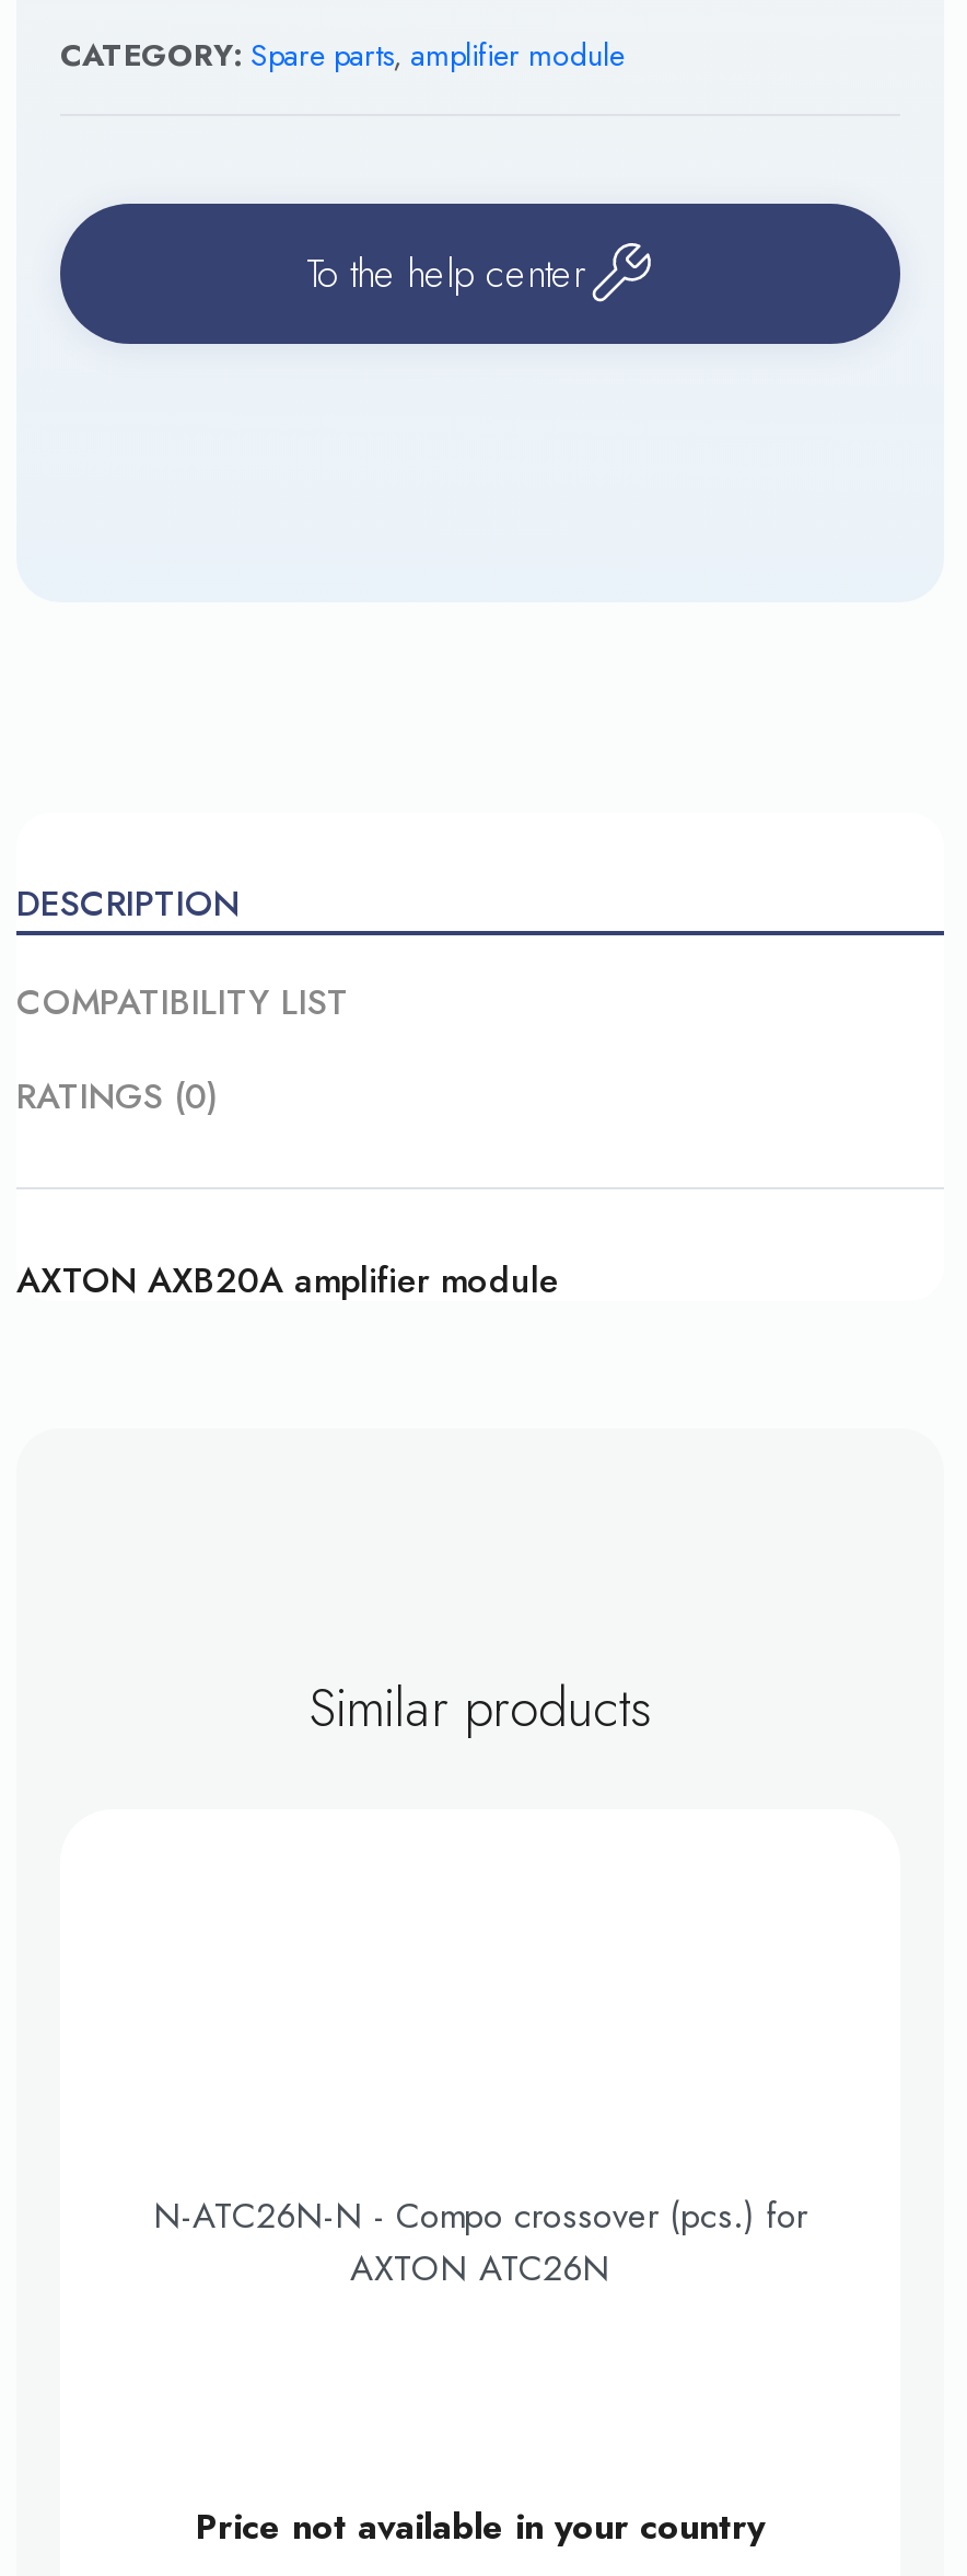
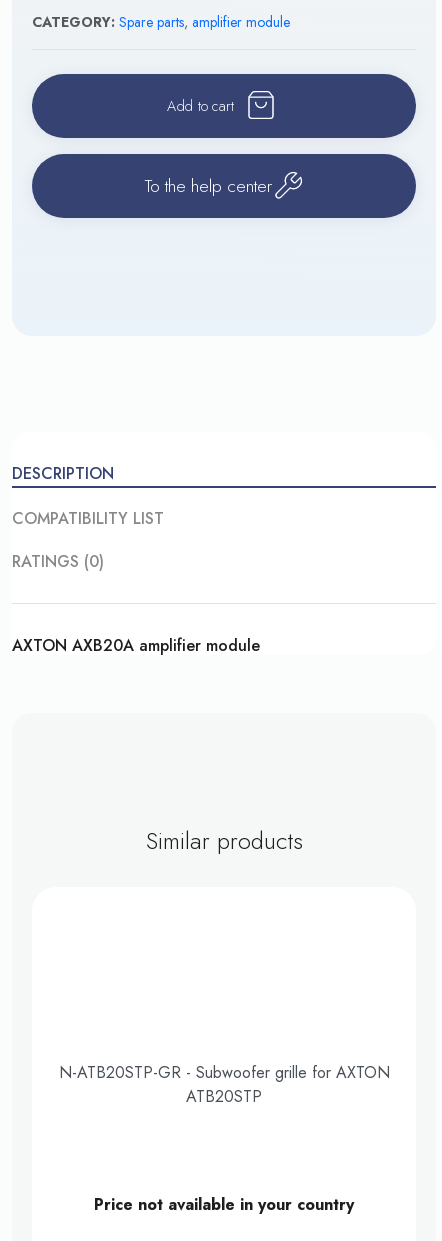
+ Add to cart

- N-ATC26N-N - Compo crossover (pcs.) for
- AXTON ATC26N
+ N-ATB20STP-GR - Subwoofer grille for AXTON
+ ATB20STP
